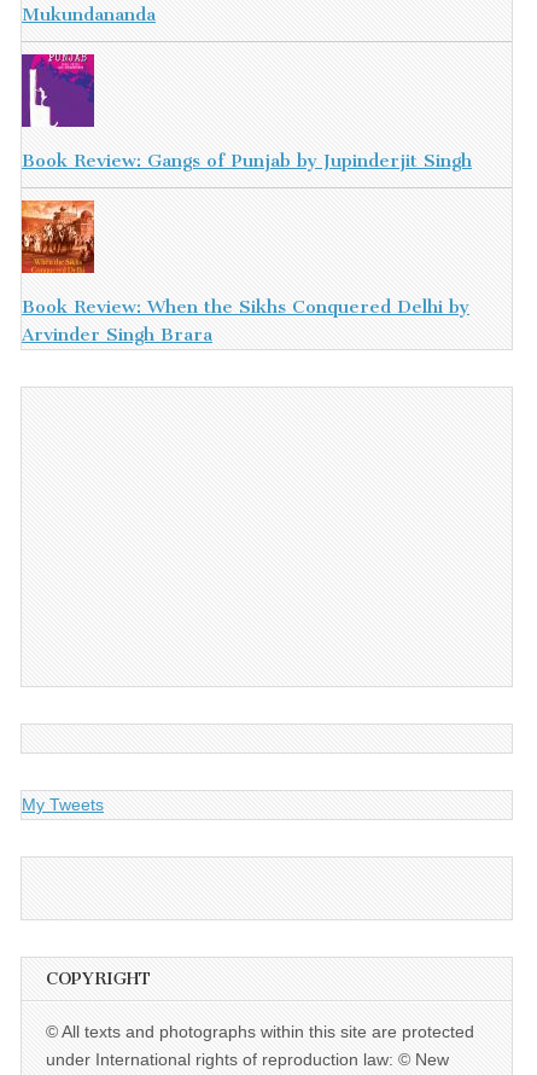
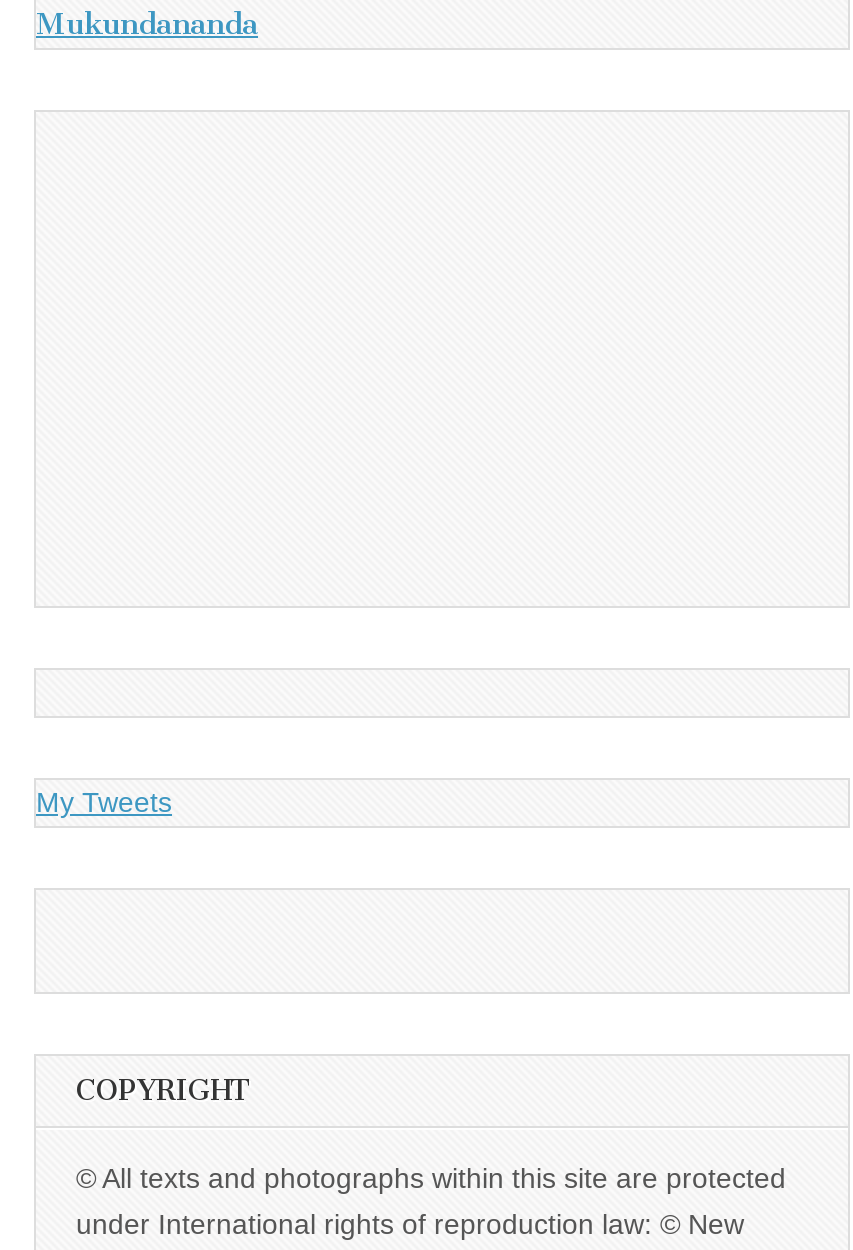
- [image]
- Book Review: Gangs of Punjab by Jupinderjit Singh

- [image]
- Book Review: When the Sikhs Conquered Delhi by
- Arvinder Singh Brara
